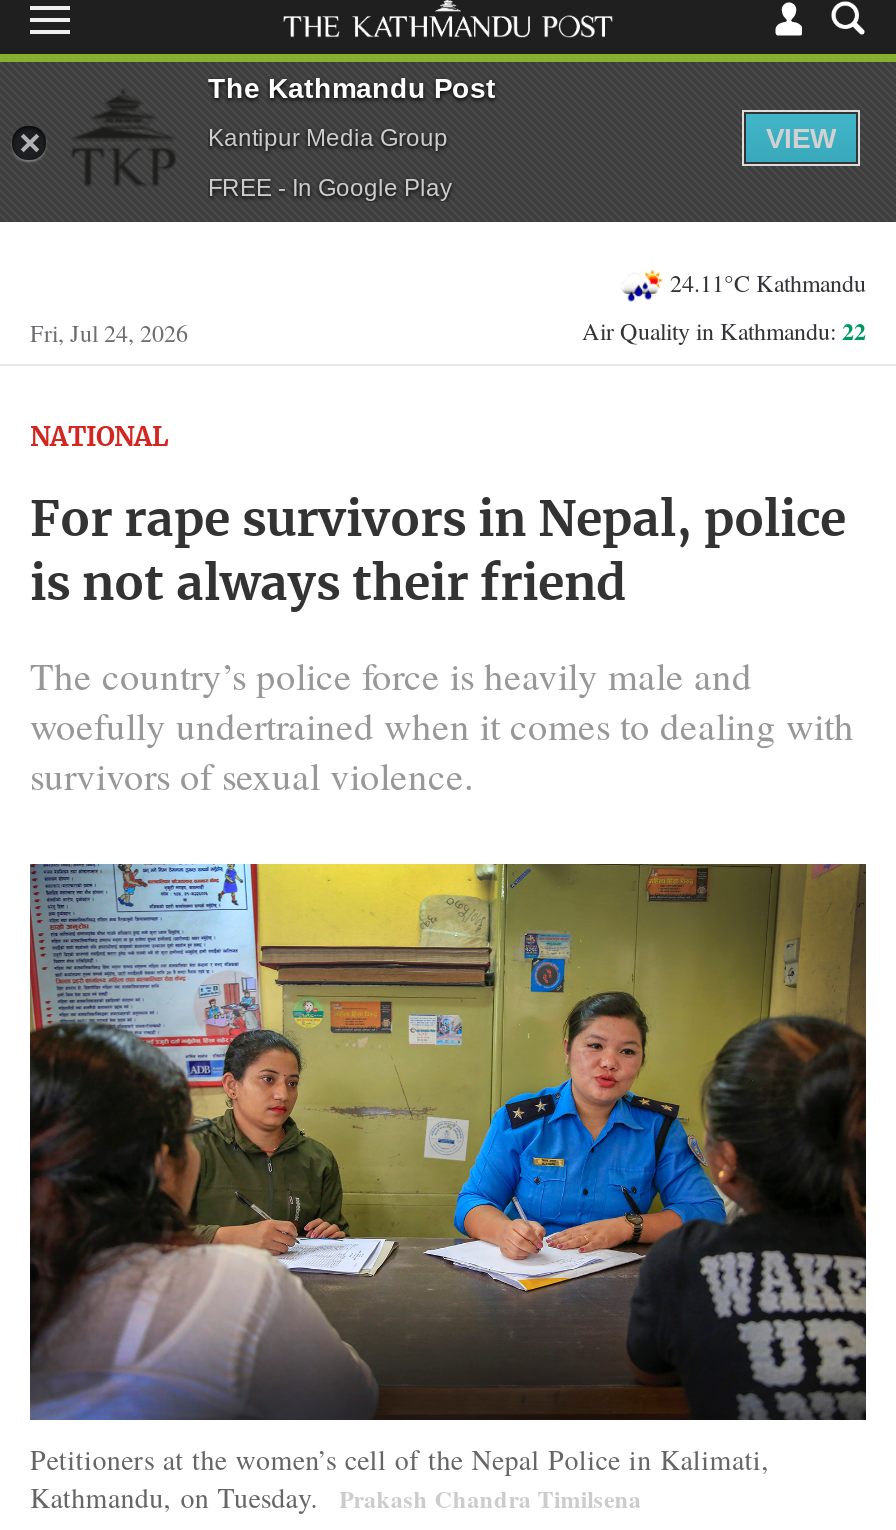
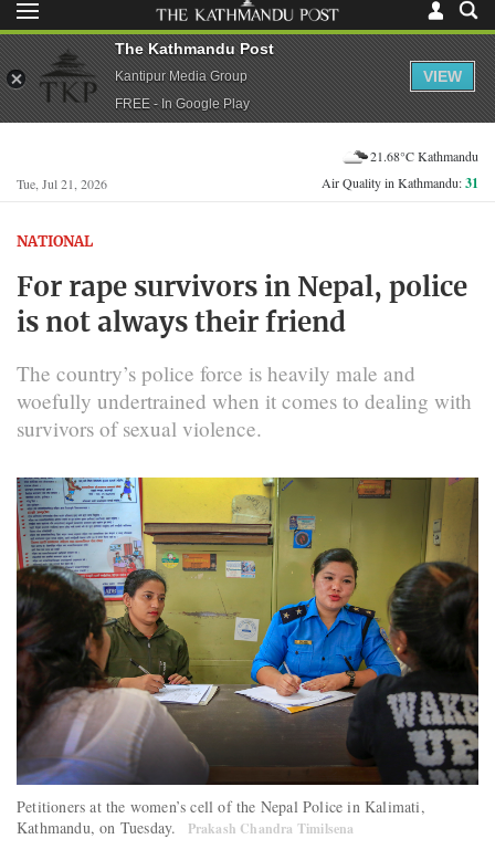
- 24.11°C Kathmandu
+ 21.68°C Kathmandu

- Fri, Jul 24, 2026
+ Tue, Jul 21, 2026

- Air Quality in Kathmandu: 22
+ Air Quality in Kathmandu: 31
